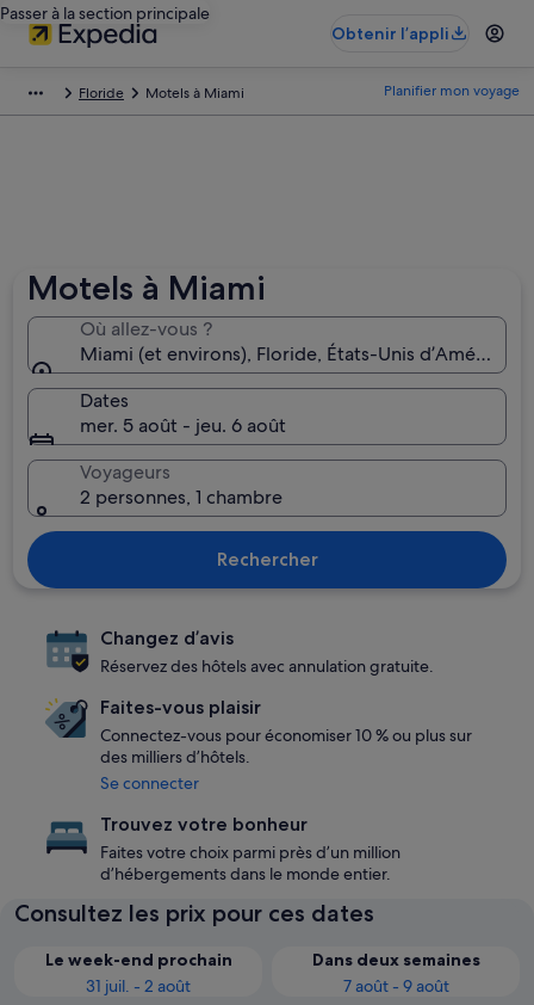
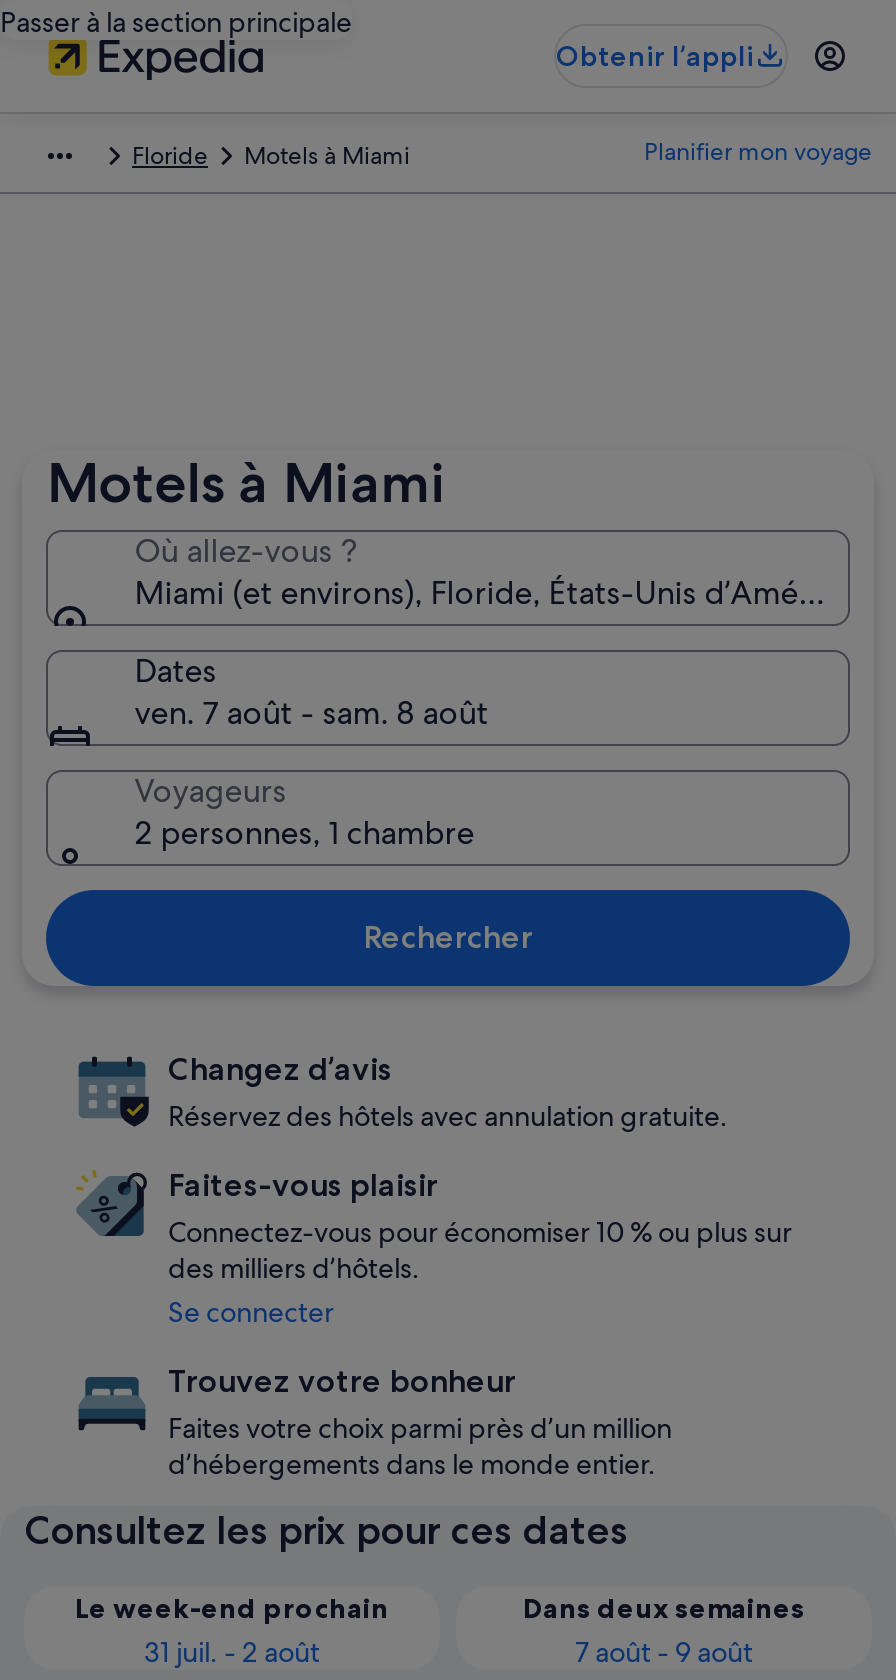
- mer. 5 août - jeu. 6 août
+ ven. 7 août - sam. 8 août
